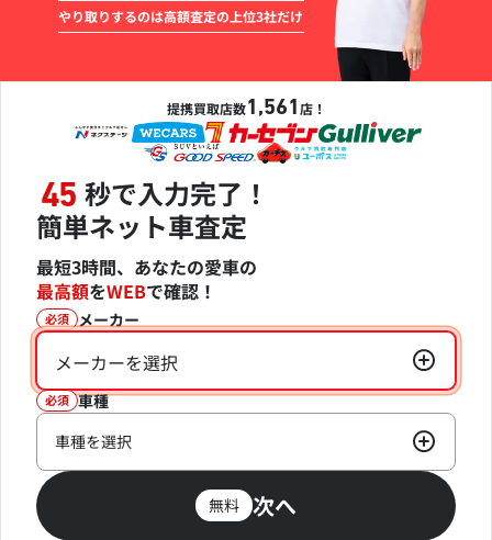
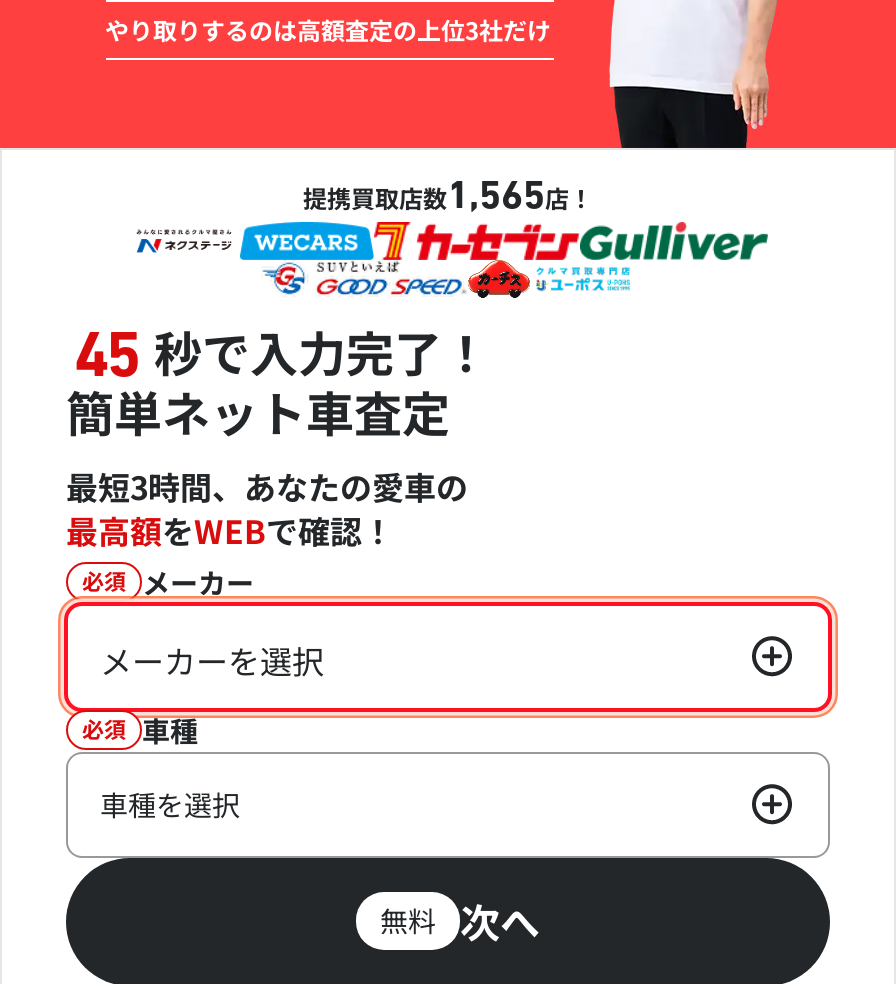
- 提携買取店数1,561店！
+ 提携買取店数1,565店！
